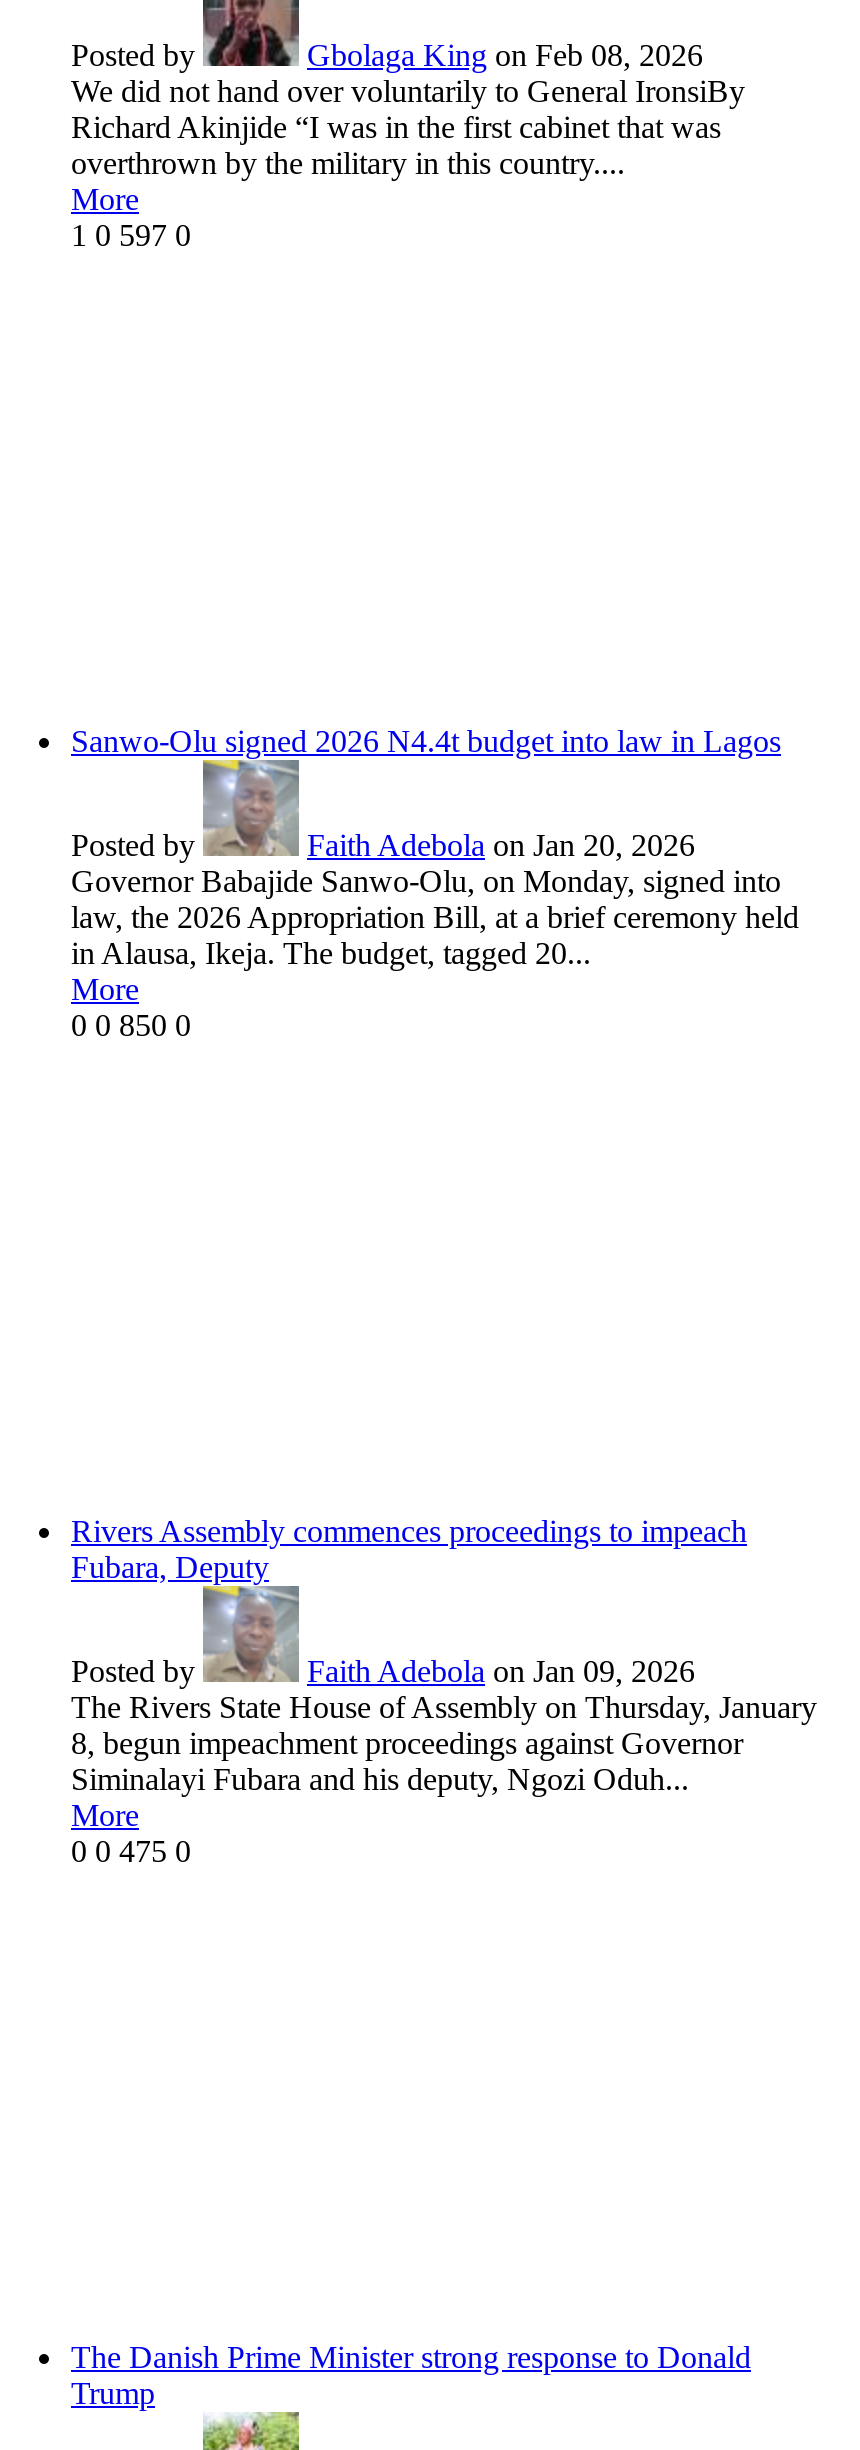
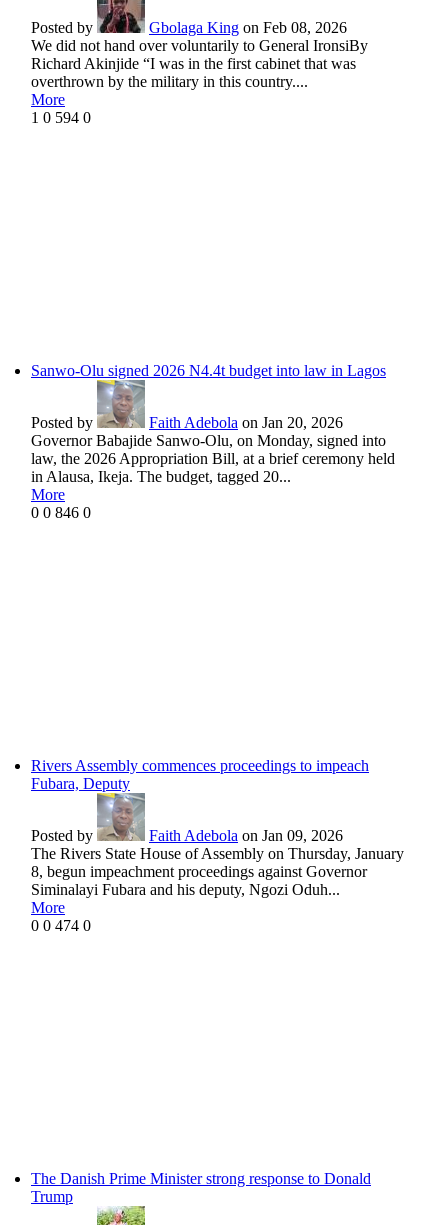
- 1 0 597 0
+ 1 0 594 0

- 0 0 850 0
+ 0 0 846 0

- 0 0 475 0
+ 0 0 474 0
